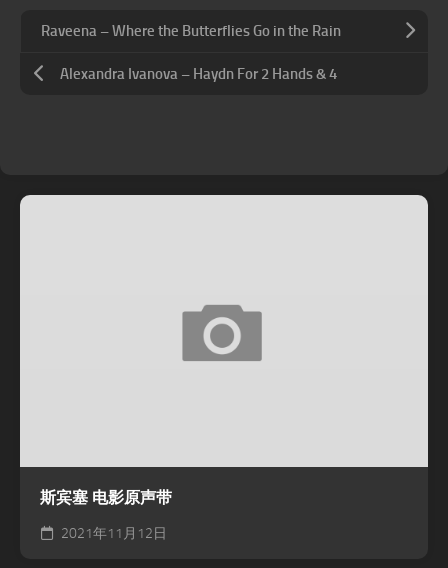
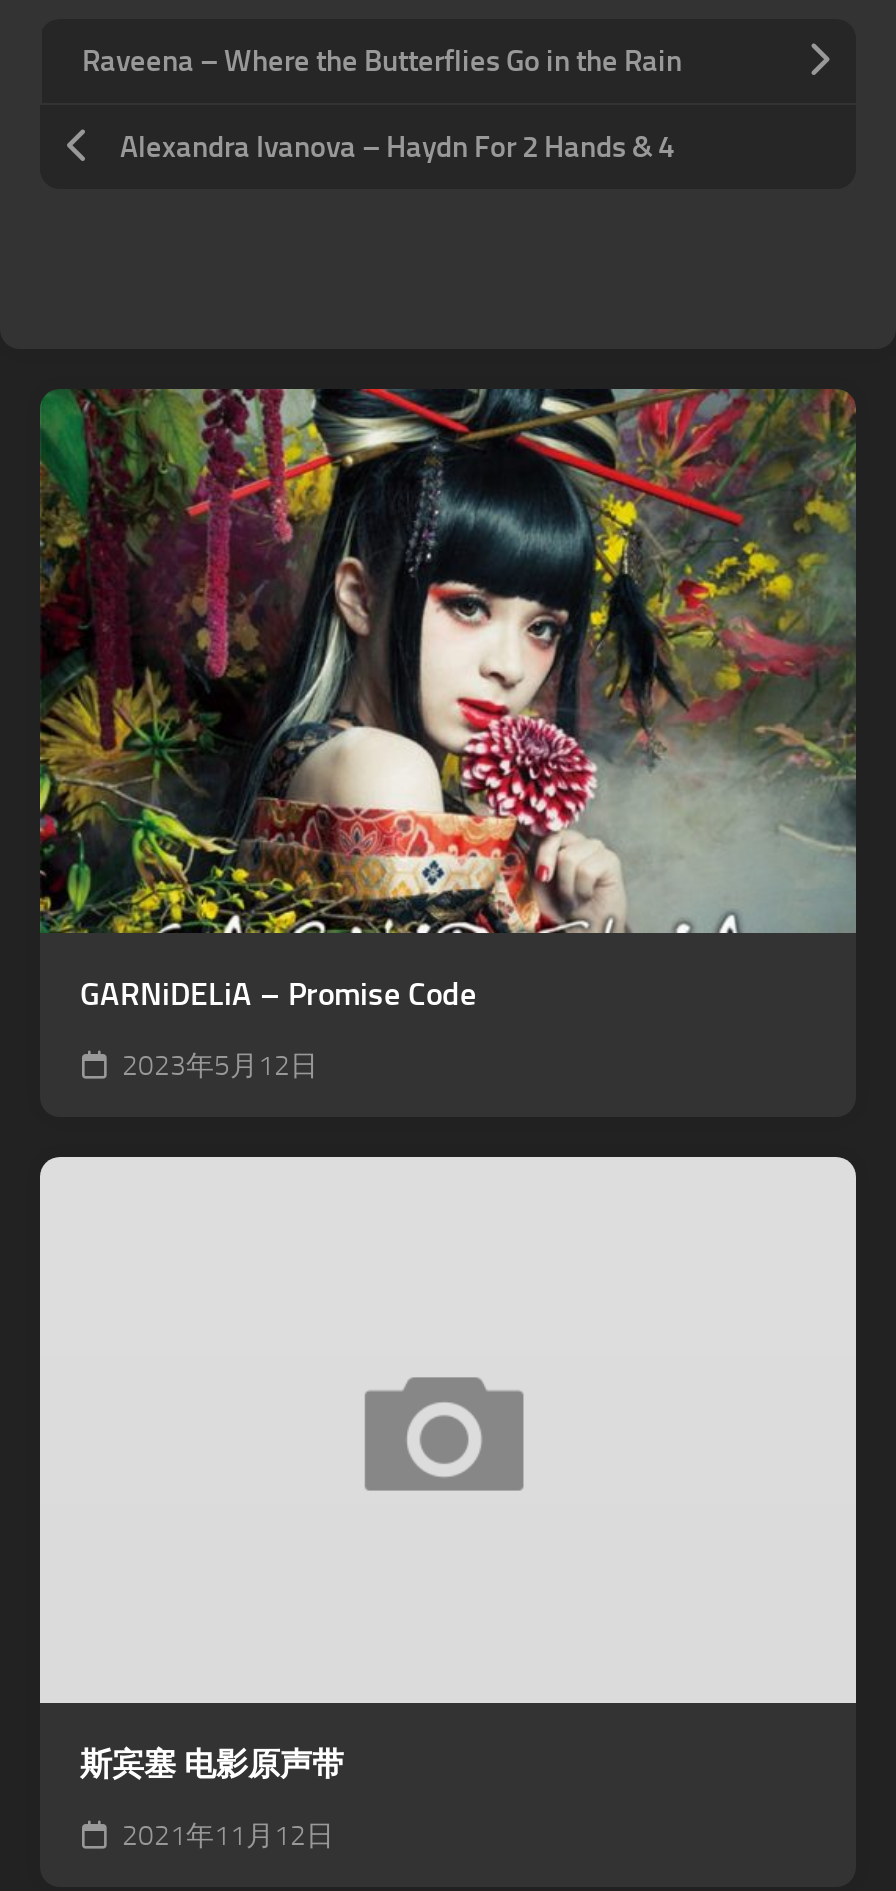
+ [image]
+ GARNiDELiA – Promise Code
+ 2023年5月12日
